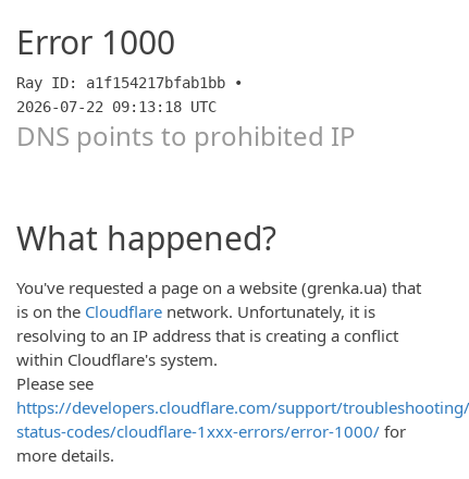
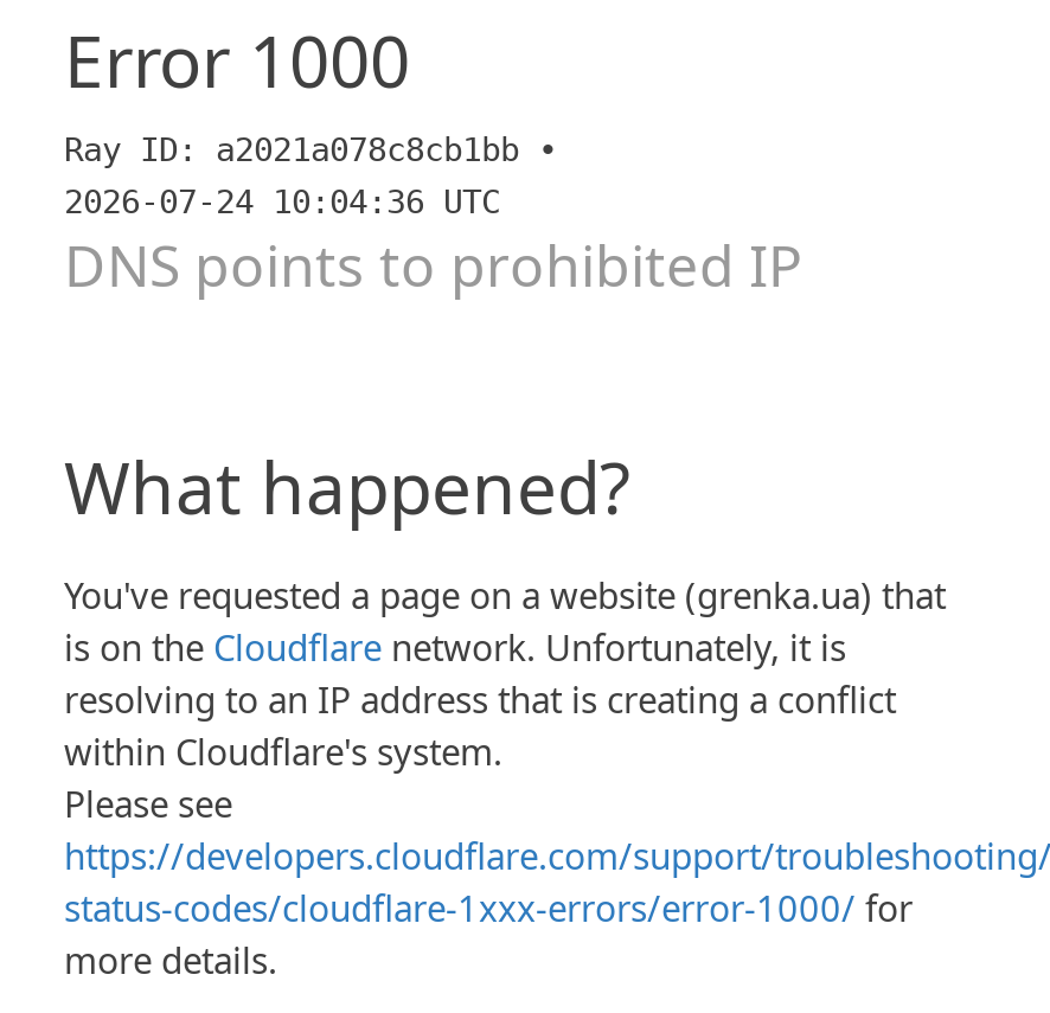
- Ray ID: a1f154217bfab1bb •
+ Ray ID: a2021a078c8cb1bb •

- 2026-07-22 09:13:18 UTC
+ 2026-07-24 10:04:36 UTC
